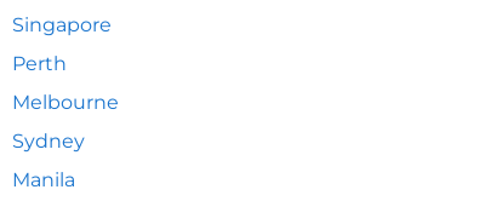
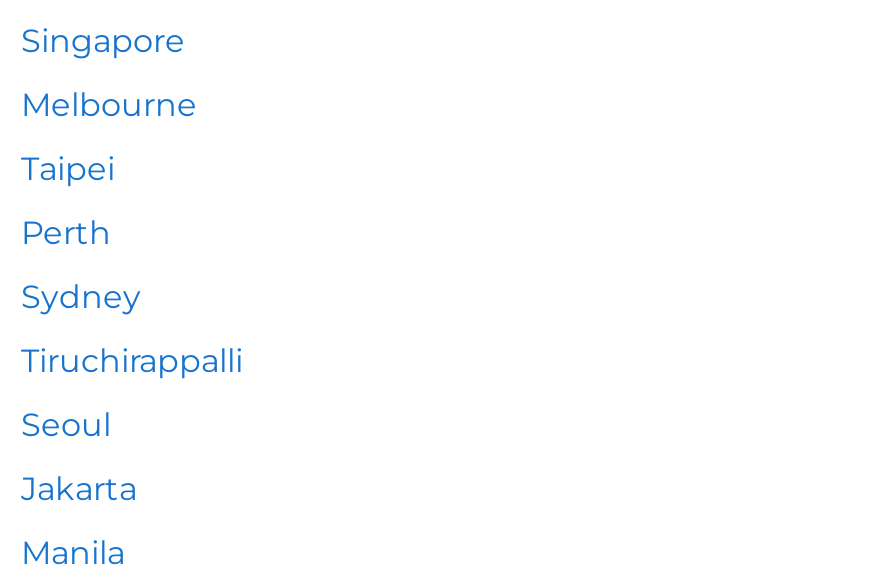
+ Melbourne
+ Taipei

- Melbourne

+ Tiruchirappalli
+ Seoul
+ Jakarta
